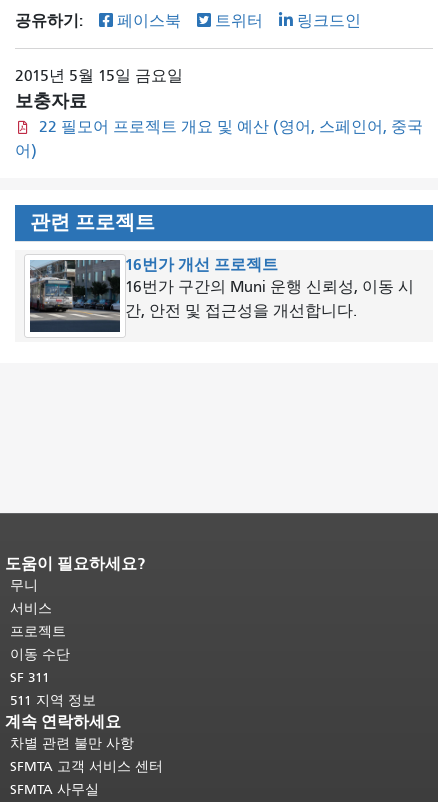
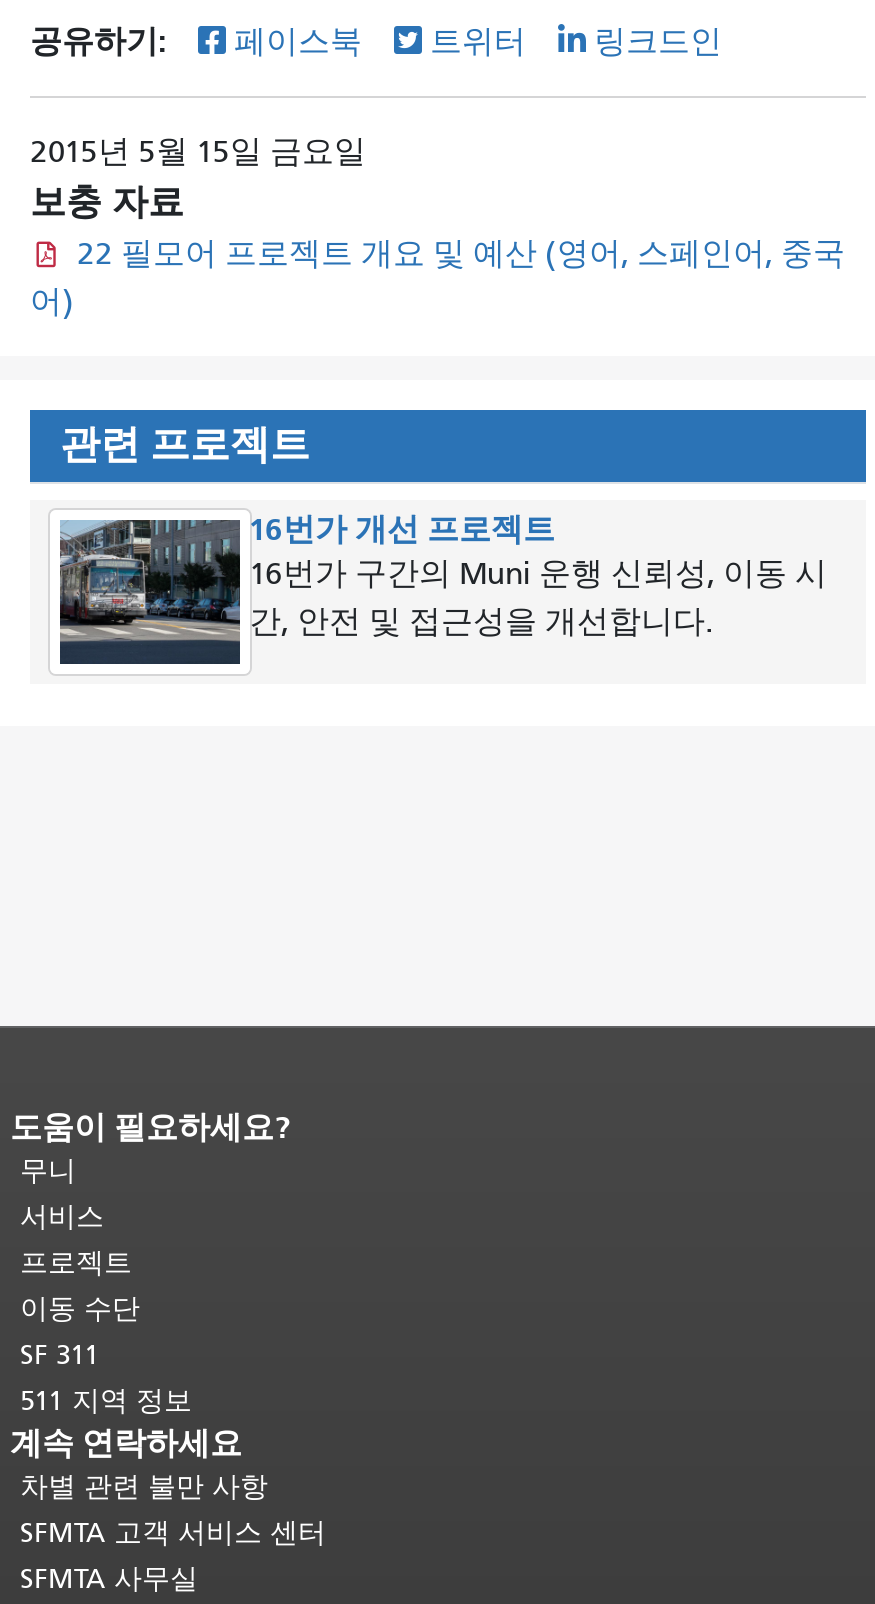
- 보충자료
+ 보충 자료
